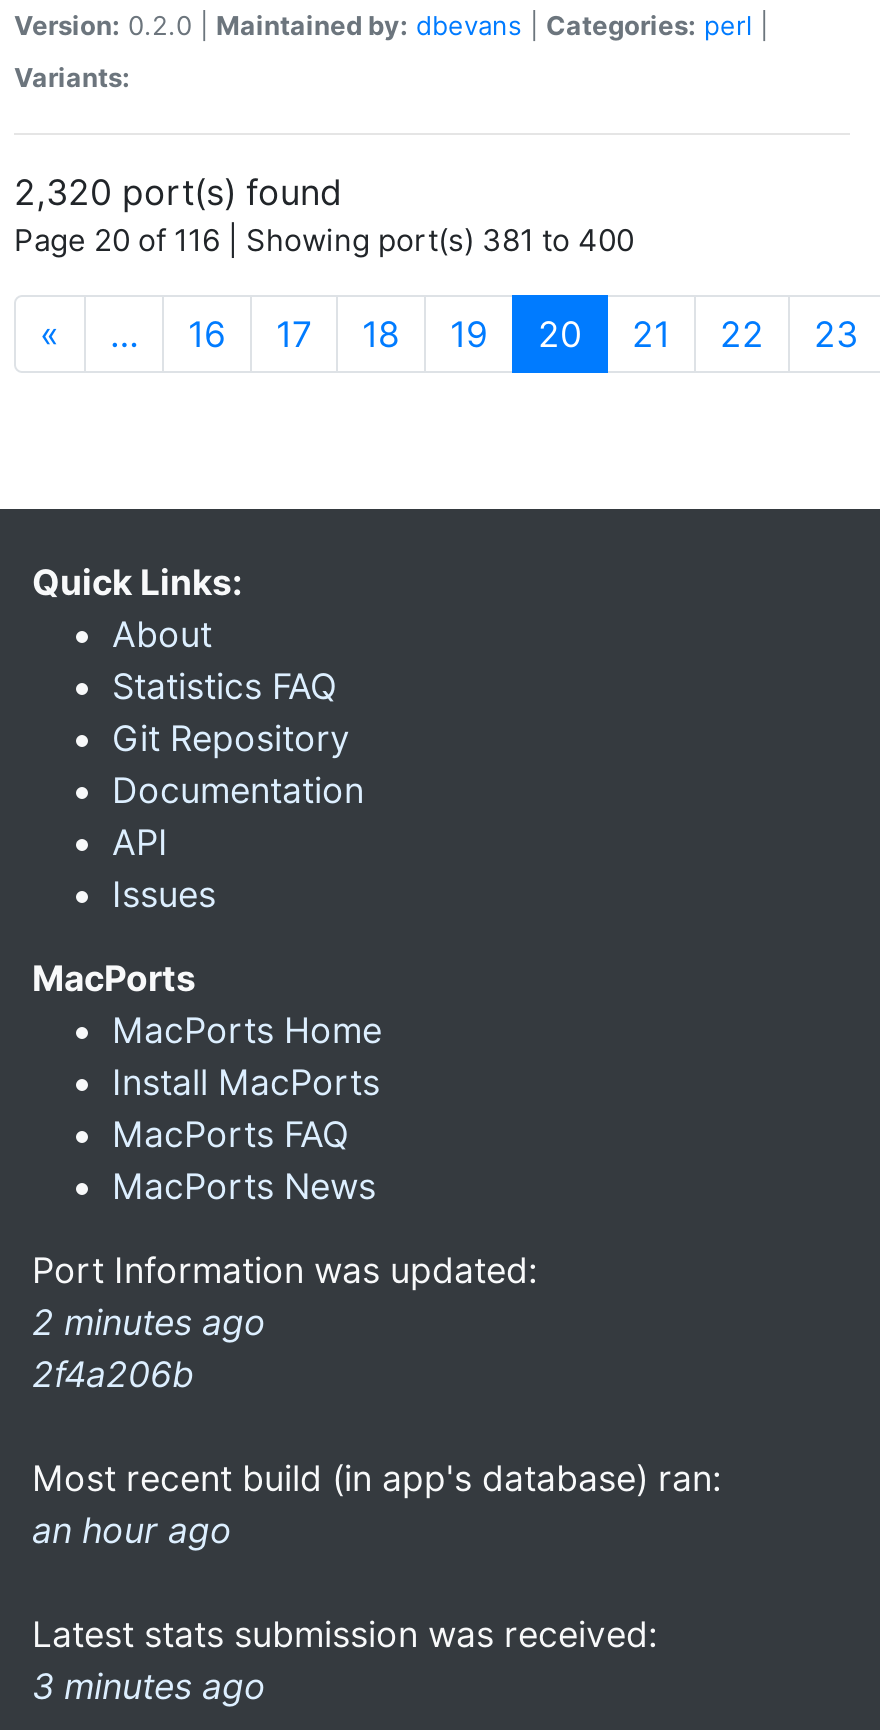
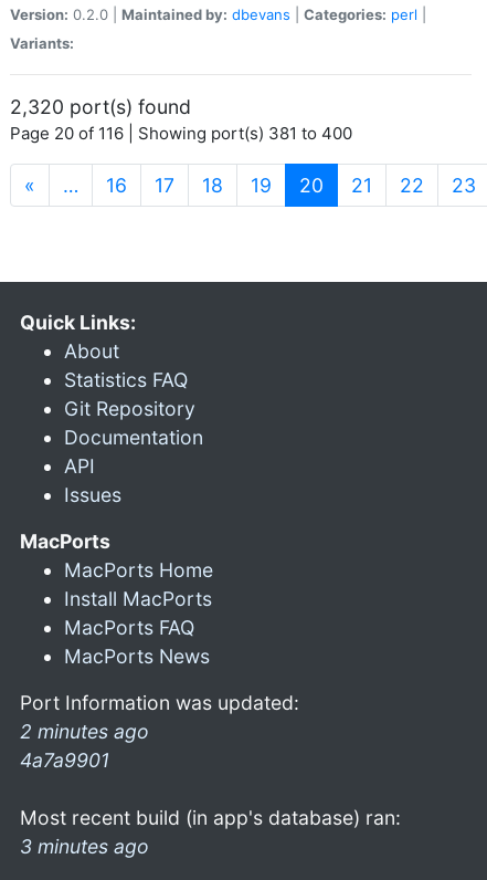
- 2f4a206b
+ 4a7a9901

- an hour ago
- Latest stats submission was received:
